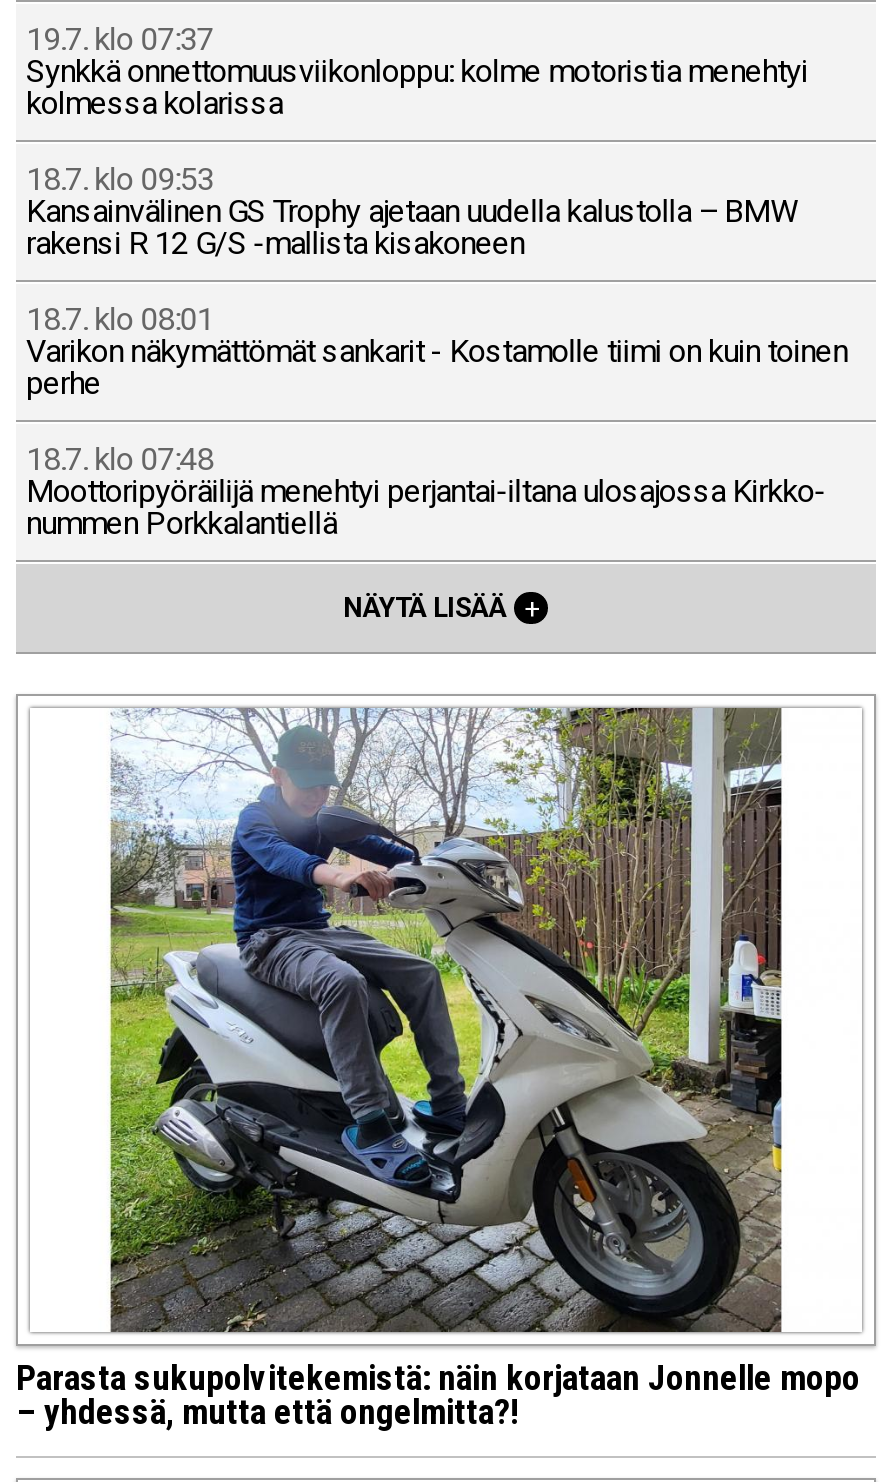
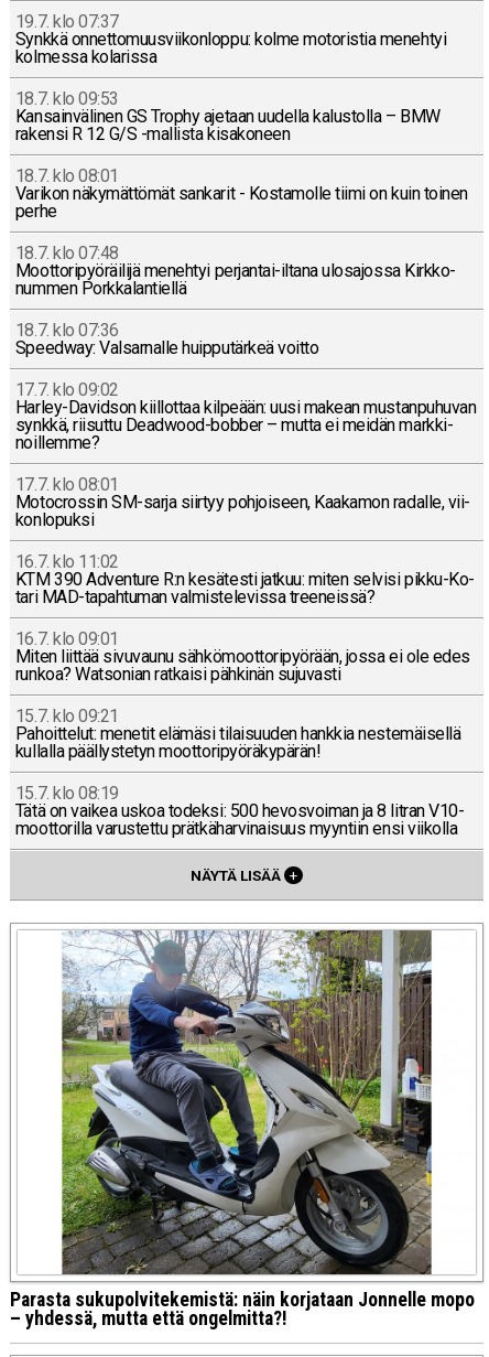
+ 18.7. klo 07:36
+ Speedway: Valsarnalle huipputärkeä voitto
+ 17.7. klo 09:02
+ Harley-Davidson kiillottaa kilpeään: uusi makean mustanpuhuvan
+ synkkä, riisuttu Deadwood-bobber – mutta ei meidän markki
+ noillemme?
+ 17.7. klo 08:01
+ Motocrossin SM-sarja siirtyy pohjoiseen, Kaakamon radalle, vii
+ konlopuksi
+ 16.7. klo 11:02
+ KTM 390 Adventure R:n kesätesti jatkuu: miten selvisi pikku-Ko
+ tari MAD-tapahtuman valmistelevissa treeneissä?
+ 16.7. klo 09:01
+ Miten liittää sivuvaunu sähkömoottoripyörään, jossa ei ole edes
+ runkoa? Watsonian ratkaisi pähkinän sujuvasti
+ 15.7. klo 09:21
+ Pahoittelut: menetit elämäsi tilaisuuden hankkia nestemäisellä
+ kullalla päällystetyn moottoripyöräkypärän!
+ 15.7. klo 08:19
+ Tätä on vaikea uskoa todeksi: 500 hevosvoiman ja 8 litran V10-
+ moottorilla varustettu prätkäharvinaisuus myyntiin ensi viikolla
